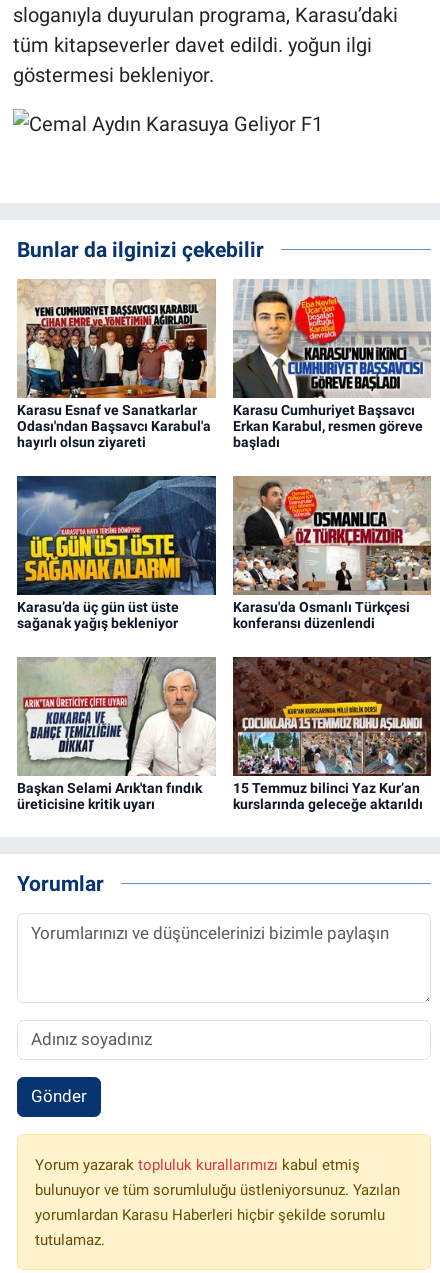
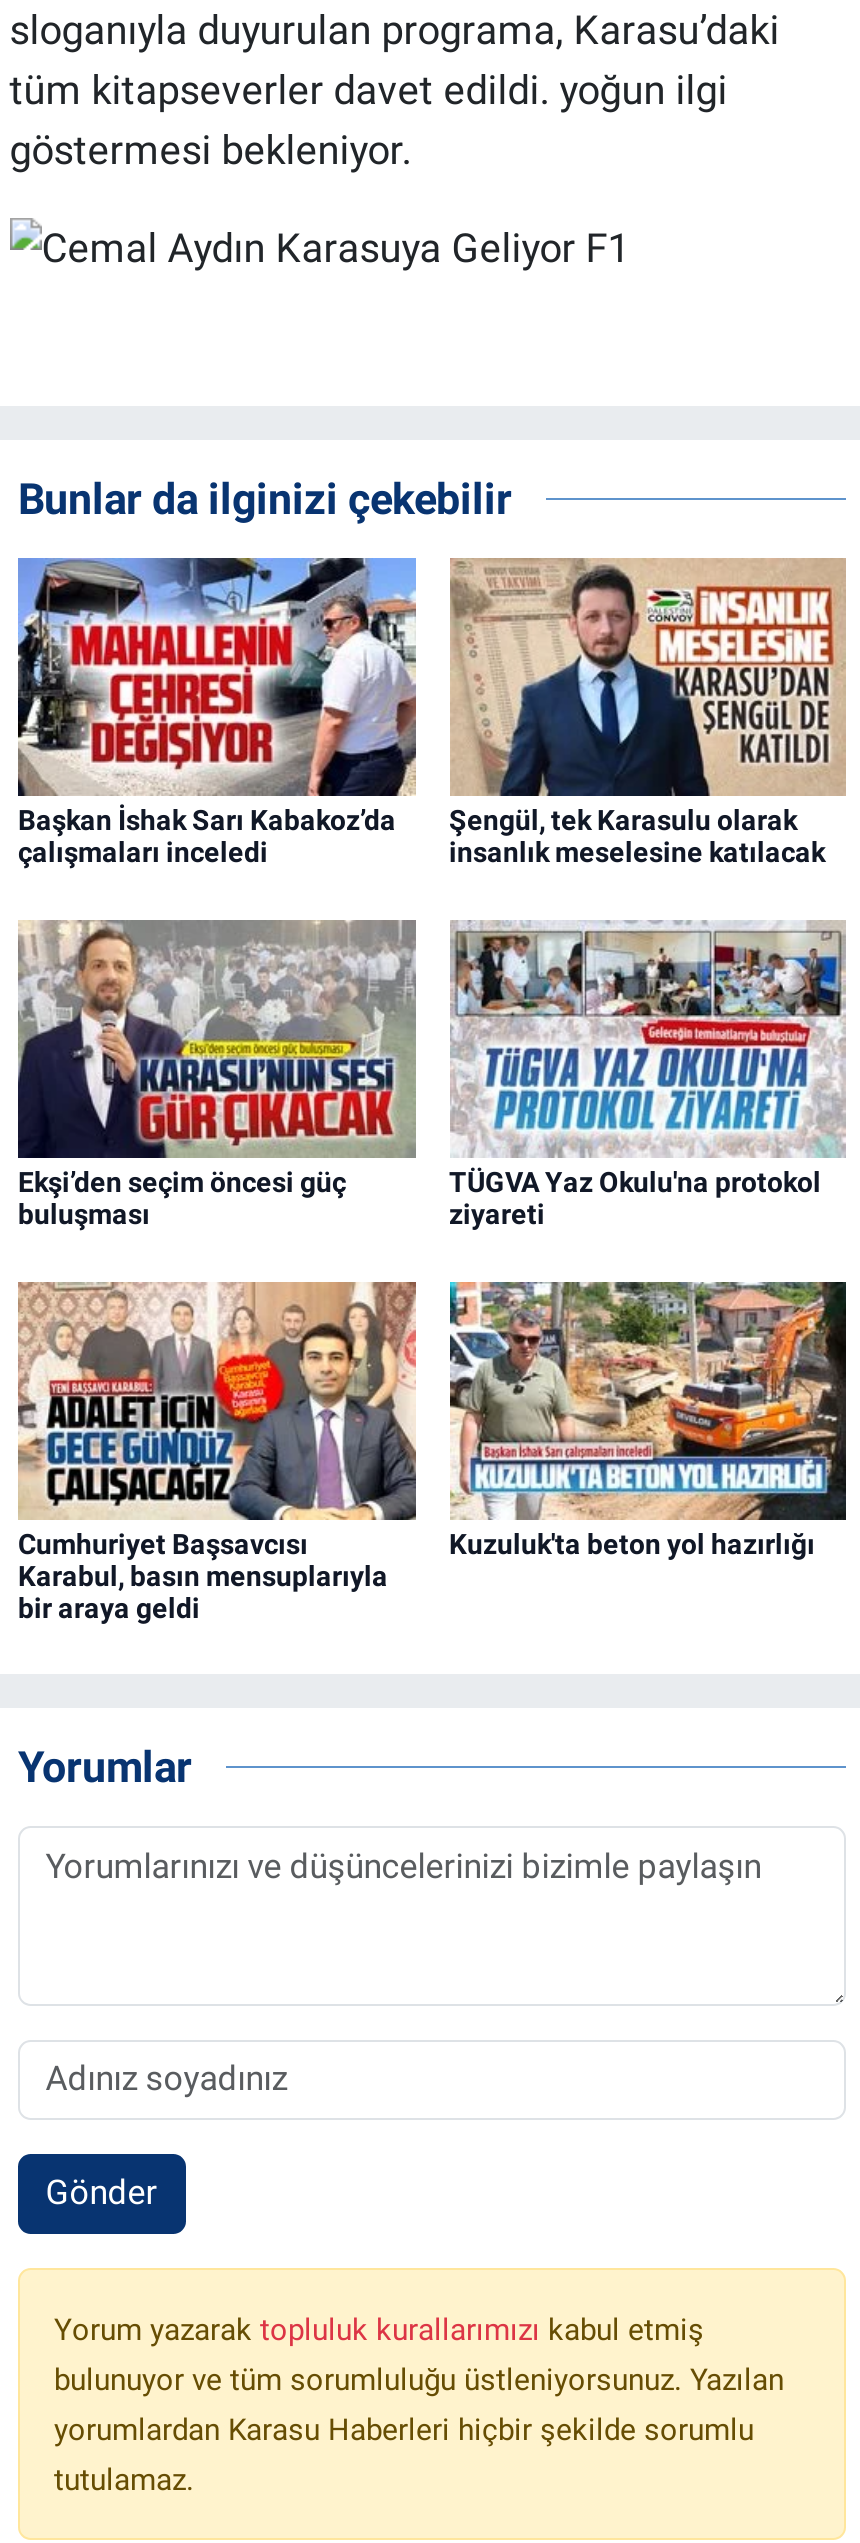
- [image]
- Karasu Esnaf ve Sanatkarlar
- Odası'ndan Başsavcı Karabul'a
- hayırlı olsun ziyareti
+ [image]
+ Başkan İshak Sarı Kabakoz’da
+ çalışmaları inceledi

- [image]
- Karasu Cumhuriyet Başsavcı
- Erkan Karabul, resmen göreve
- başladı
+ [image]
+ Şengül, tek Karasulu olarak
+ insanlık meselesine katılacak

- [image]
- Karasu’da üç gün üst üste
- sağanak yağış bekleniyor
+ [image]
+ Ekşi’den seçim öncesi güç
+ buluşması

- [image]
- Karasu'da Osmanlı Türkçesi
- konferansı düzenlendi
+ [image]
+ TÜGVA Yaz Okulu'na protokol
+ ziyareti

- [image]
- Başkan Selami Arık'tan fındık
- üreticisine kritik uyarı
+ [image]
+ Cumhuriyet Başsavcısı
+ Karabul, basın mensuplarıyla
+ bir araya geldi

- [image]
- 15 Temmuz bilinci Yaz Kur’an
- kurslarında geleceğe aktarıldı
+ [image]
+ Kuzuluk'ta beton yol hazırlığı
